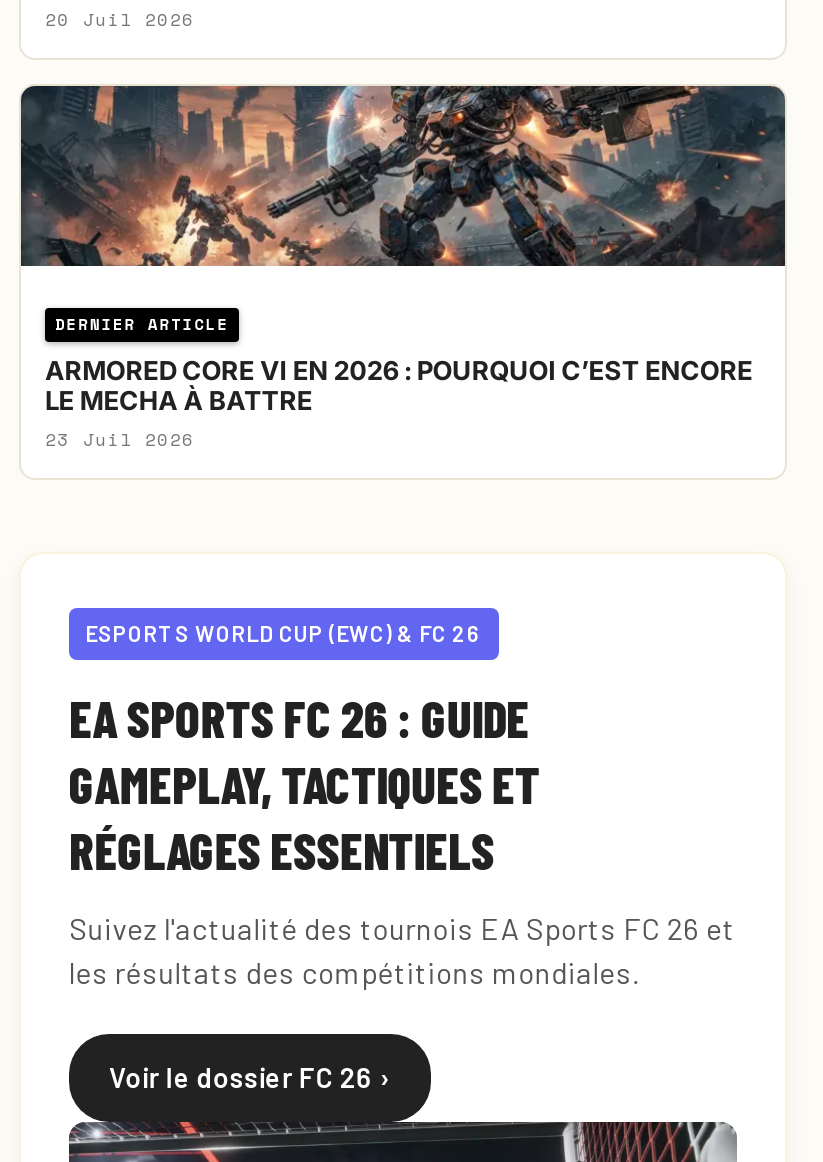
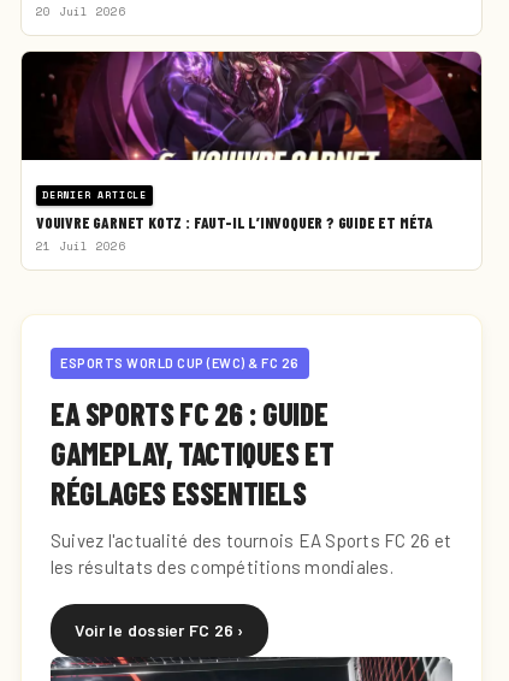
- [image]
+ [image]

- ARMORED CORE VI EN 2026 : POURQUOI C’EST ENCORE
- LE MECHA À BATTRE
- 23 Juil 2026
+ VOUIVRE GARNET KOTZ : FAUT-IL L’INVOQUER ? GUIDE ET MÉTA
+ 21 Juil 2026
